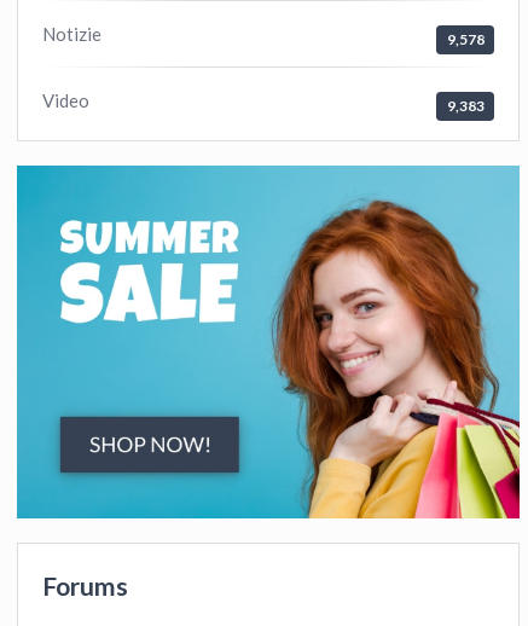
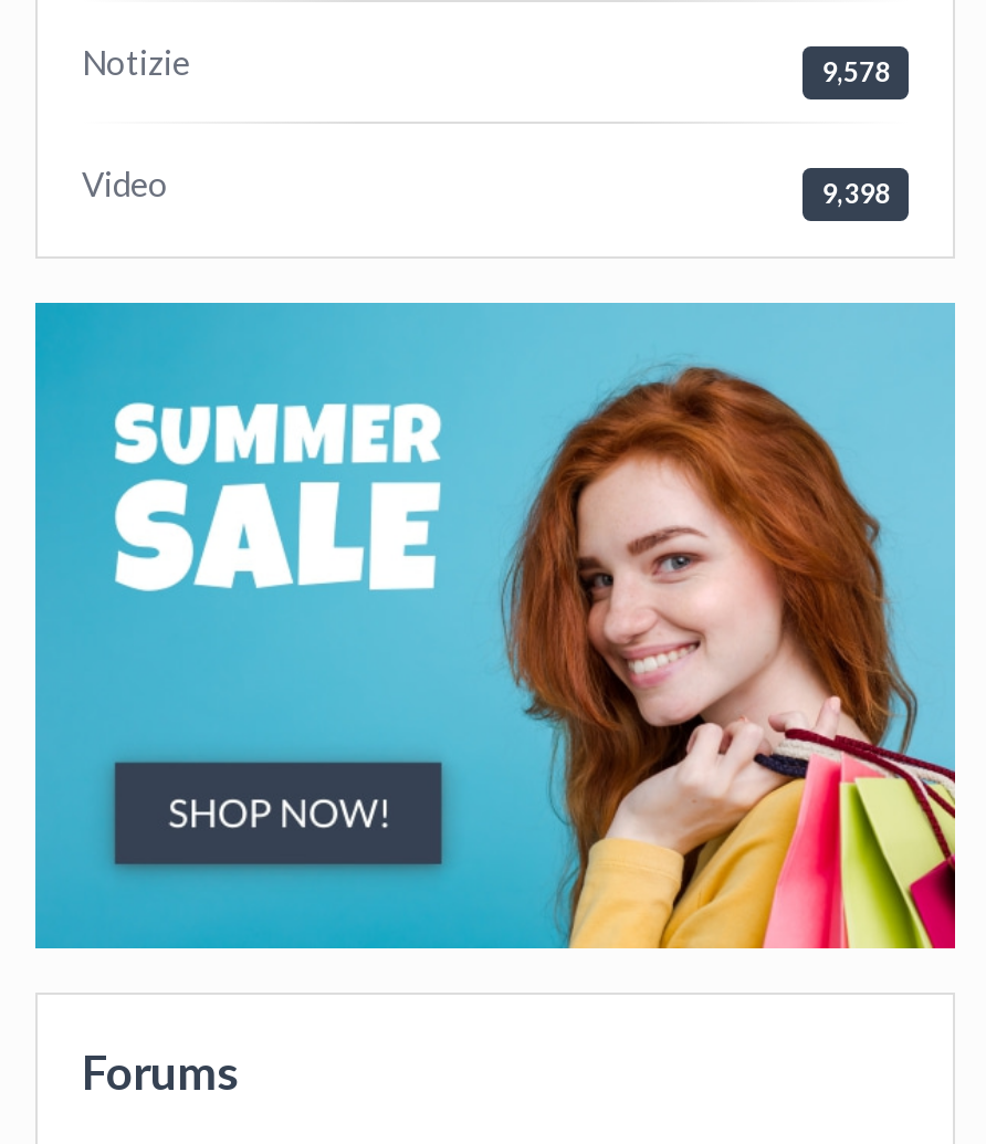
- 9,383
+ 9,398
